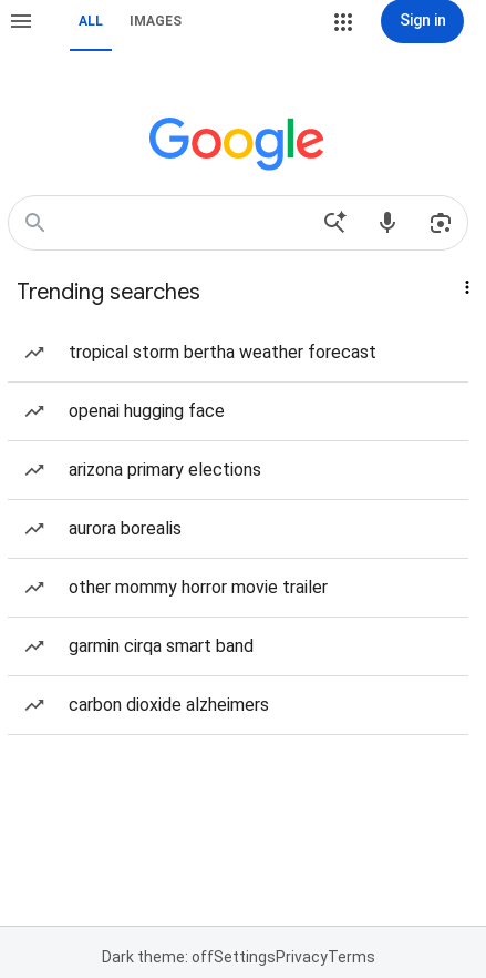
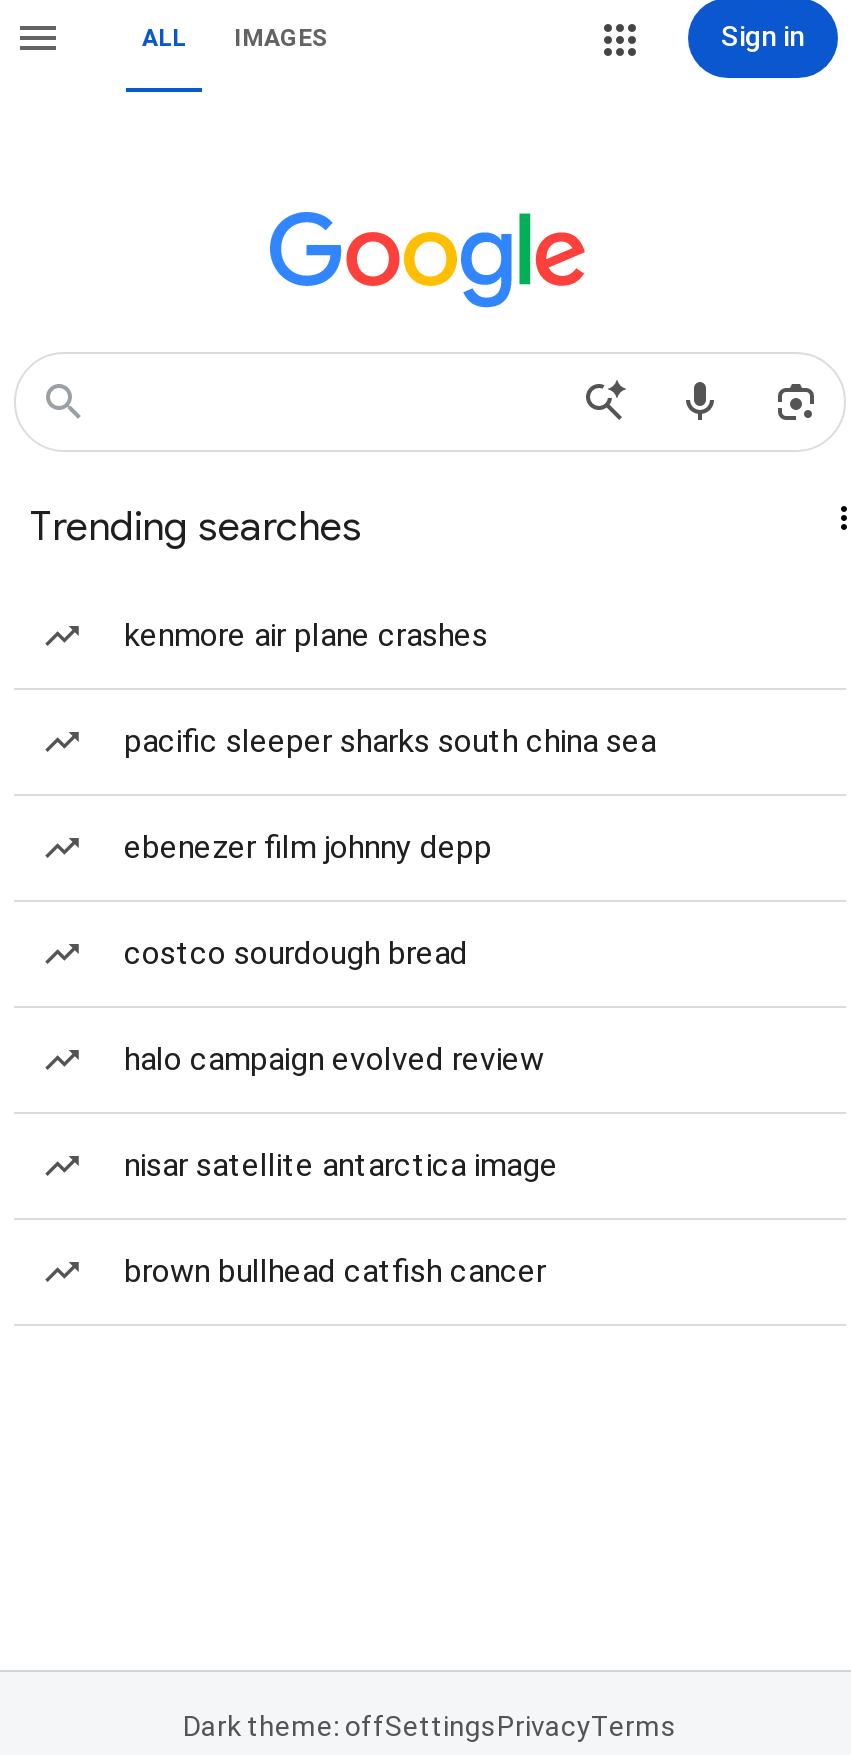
- tropical storm bertha weather forecast
+ kenmore air plane crashes

- openai hugging face
+ pacific sleeper sharks south china sea

- arizona primary elections
+ ebenezer film johnny depp

- aurora borealis
+ costco sourdough bread

- other mommy horror movie trailer
+ halo campaign evolved review

- garmin cirqa smart band
+ nisar satellite antarctica image

- carbon dioxide alzheimers
+ brown bullhead catfish cancer
